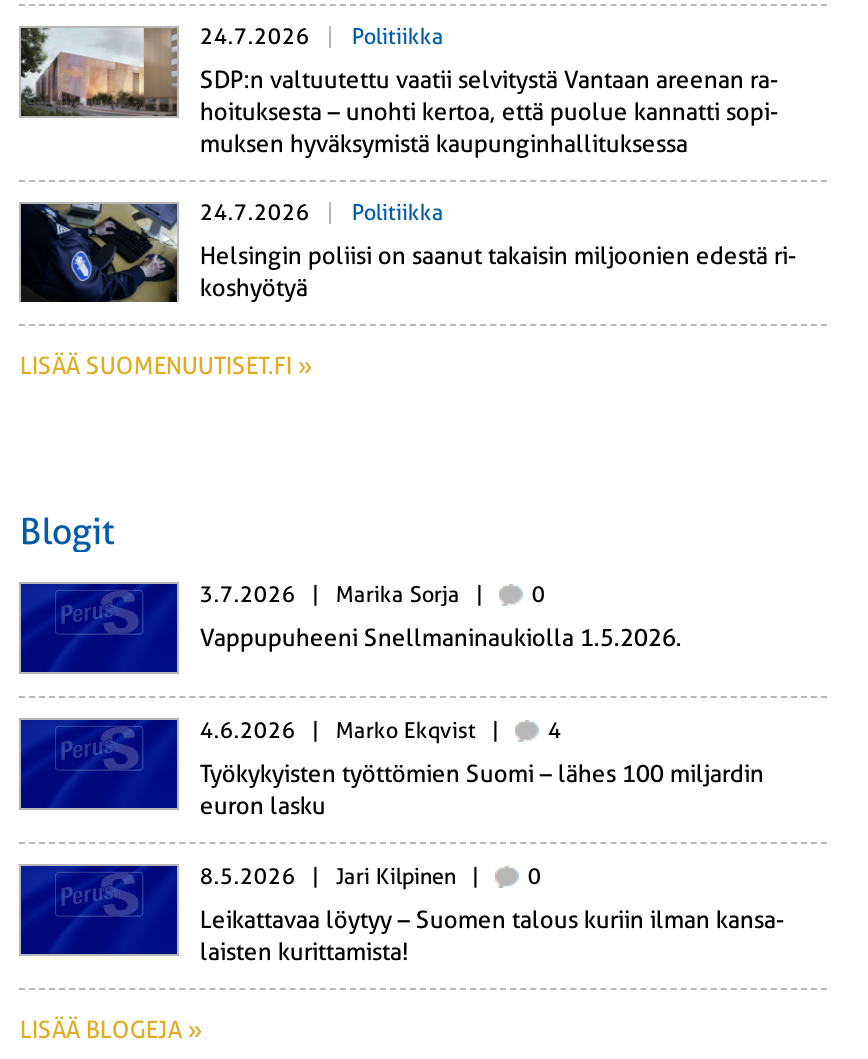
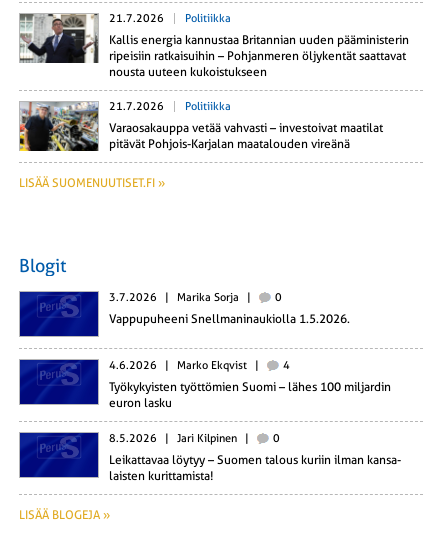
- [image]
- 24.7.2026 Politiikka
+ [image]
+ 21.7.2026 Politiikka

- SDP:n valtuutettu vaatii selvitystä Vantaan areenan ra
- hoituksesta – unohti kertoa, että puolue kannatti sopi
- muksen hyväksymistä kaupunginhallituksessa
+ Kallis energia kannustaa Britannian uuden pääministerin
+ ripeisiin ratkaisuihin – Pohjanmeren öljykentät saattavat
+ nousta uuteen kukoistukseen

- [image]
- 24.7.2026 Politiikka
+ [image]
+ 21.7.2026 Politiikka

- Helsingin poliisi on saanut takaisin miljoonien edestä ri
- koshyötyä
+ Varaosakauppa vetää vahvasti – investoivat maatilat
+ pitävät Pohjois-Karjalan maatalouden vireänä
